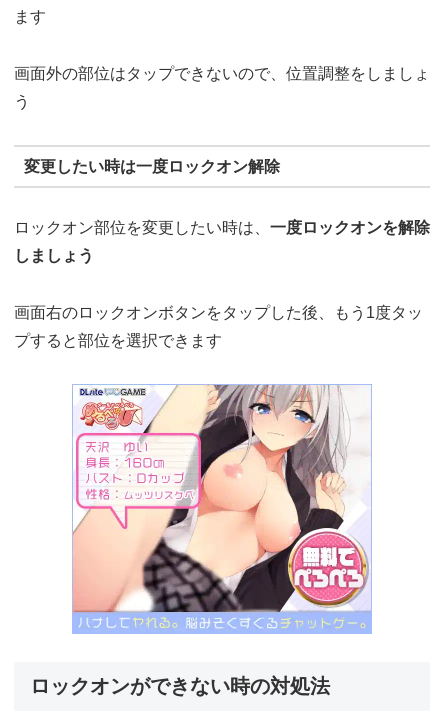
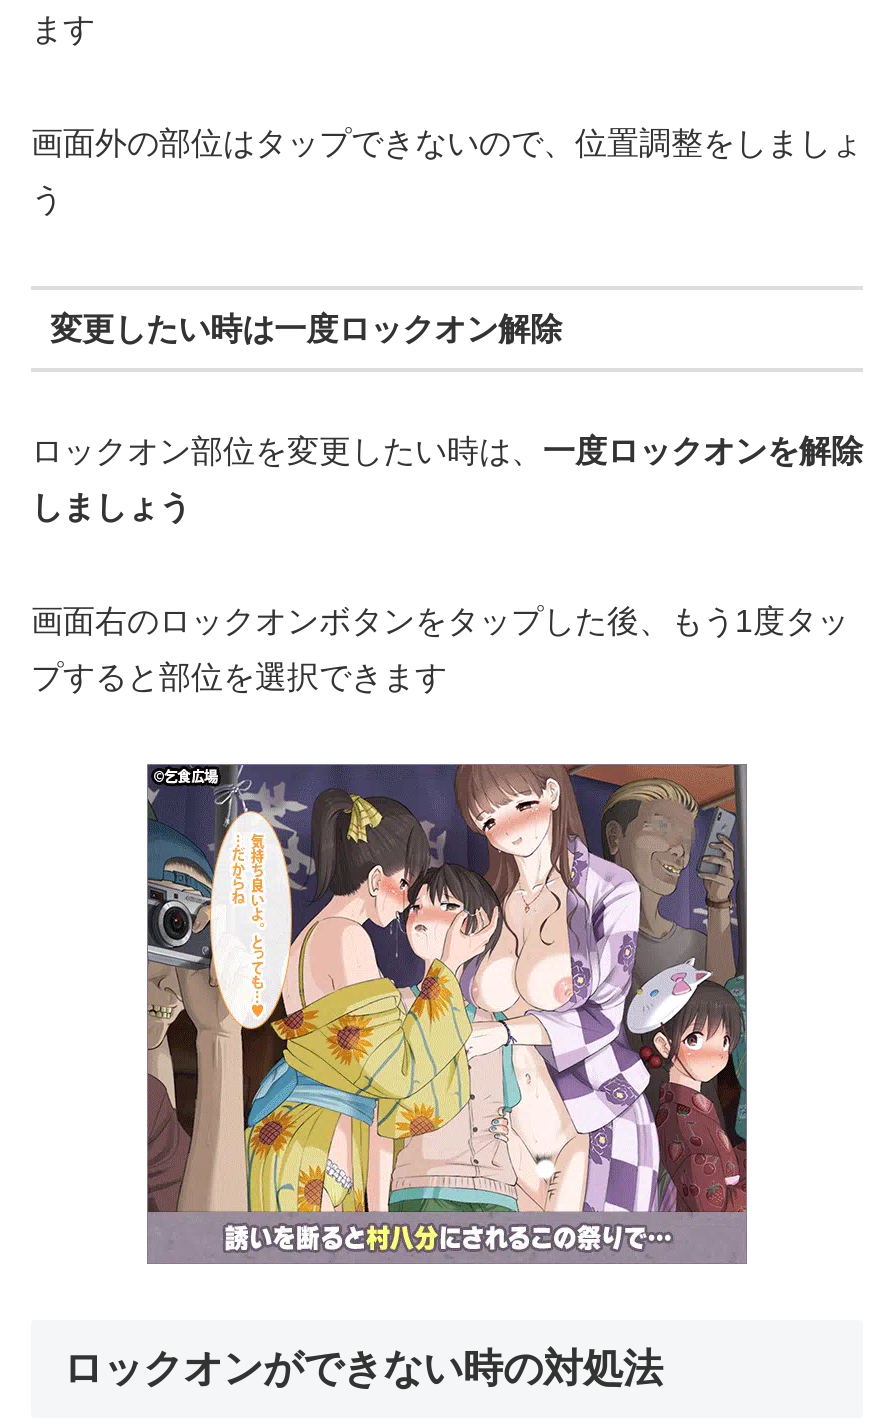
- [image]
+ [image]
